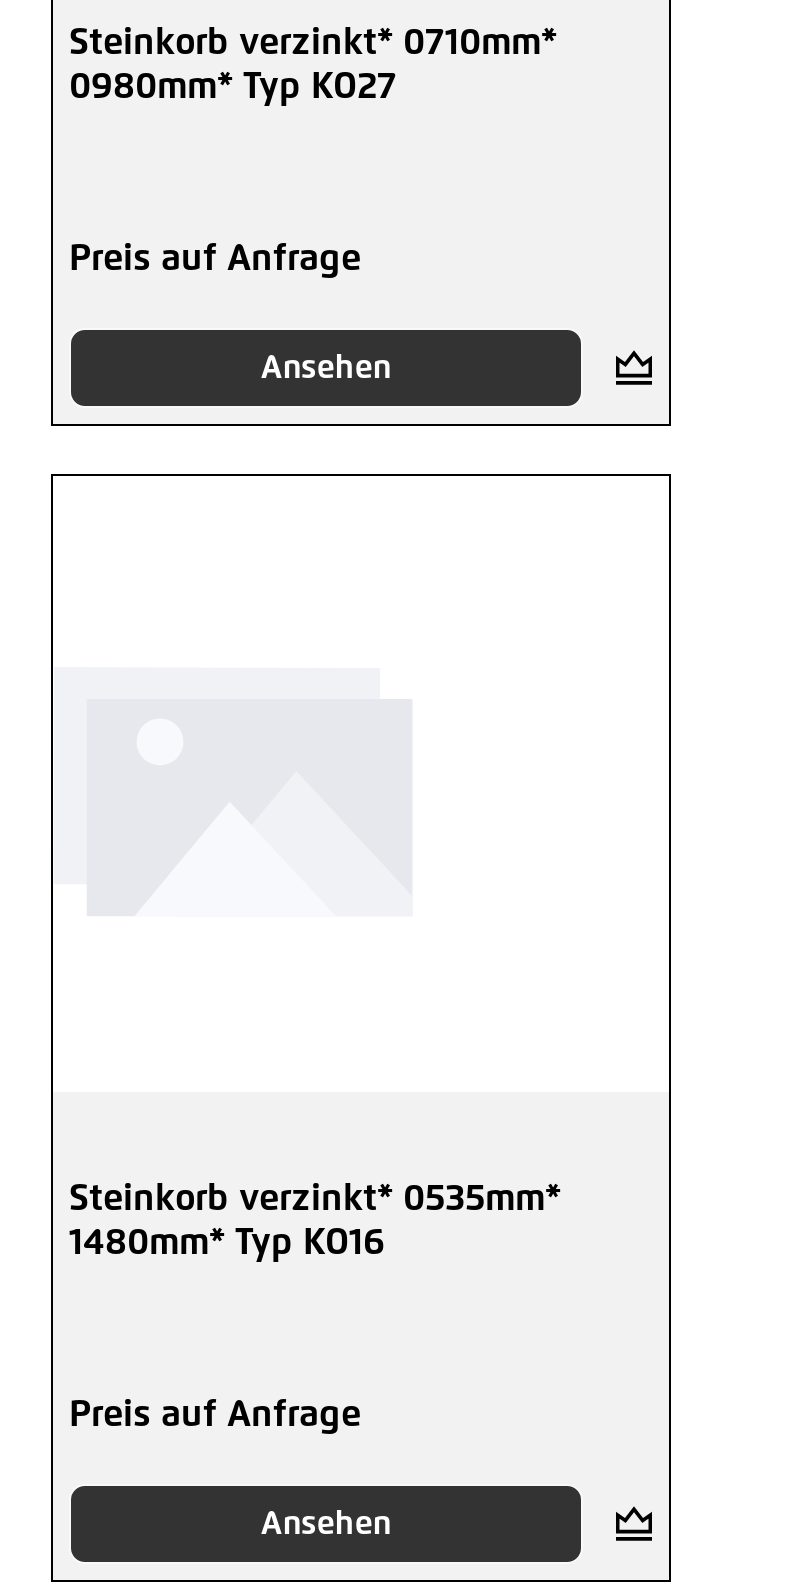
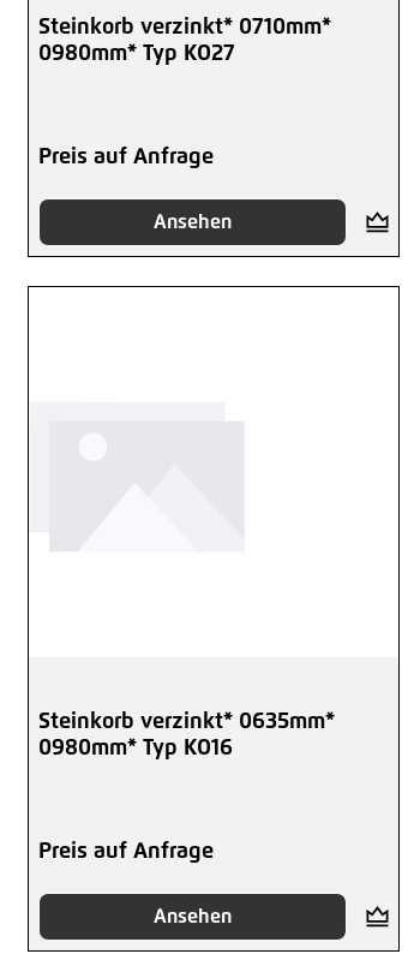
- Steinkorb verzinkt* 0535mm*
+ Steinkorb verzinkt* 0635mm*

- 1480mm* Typ KO16
+ 0980mm* Typ KO16
